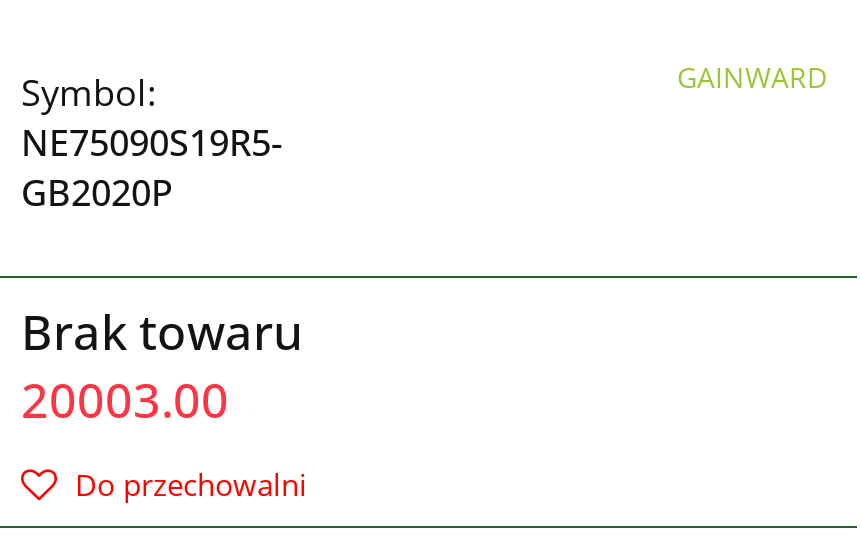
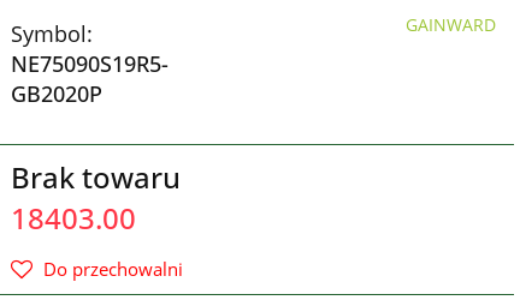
- 20003.00
+ 18403.00
